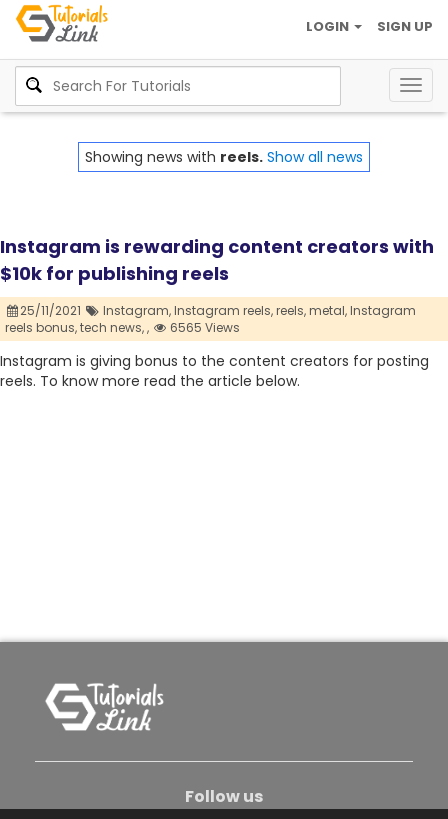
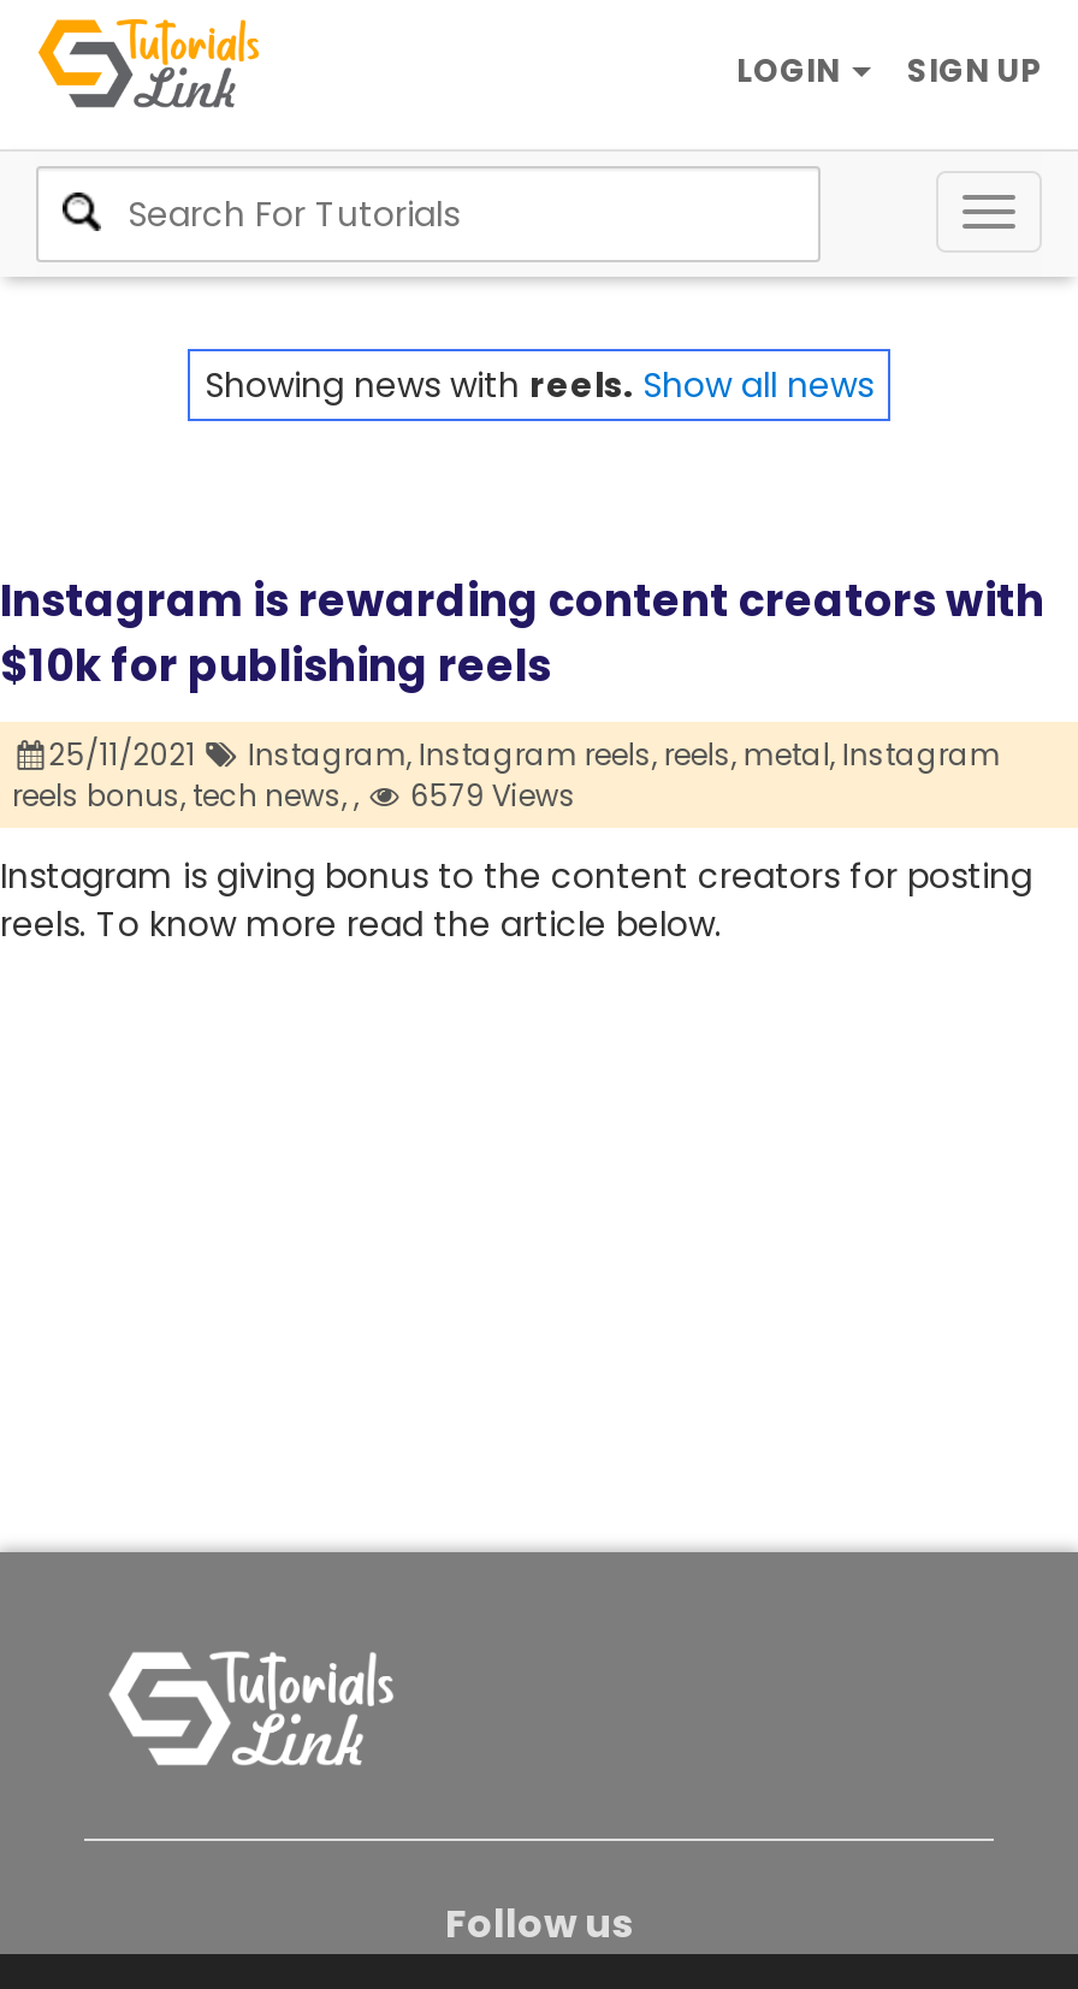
- reels bonus, tech news, 6565 Views
+ reels bonus, tech news, 6579 Views
